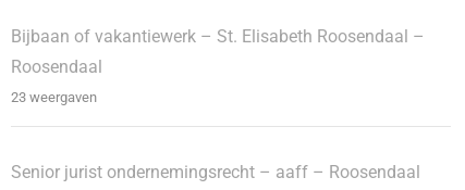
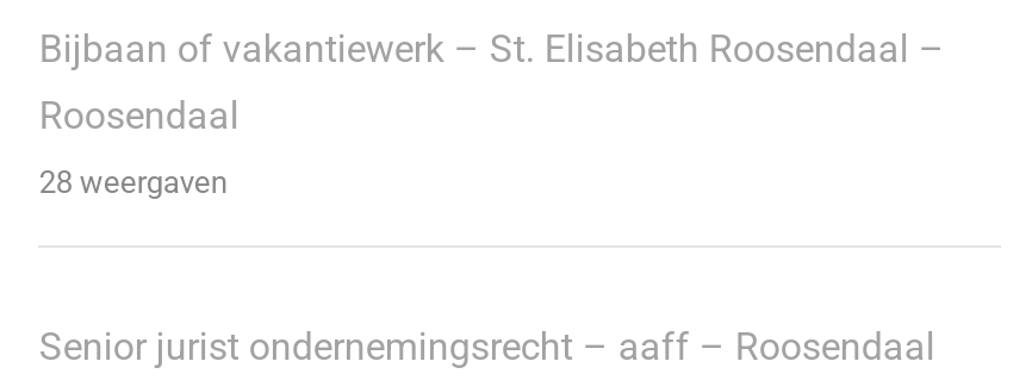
- 23 weergaven
+ 28 weergaven
